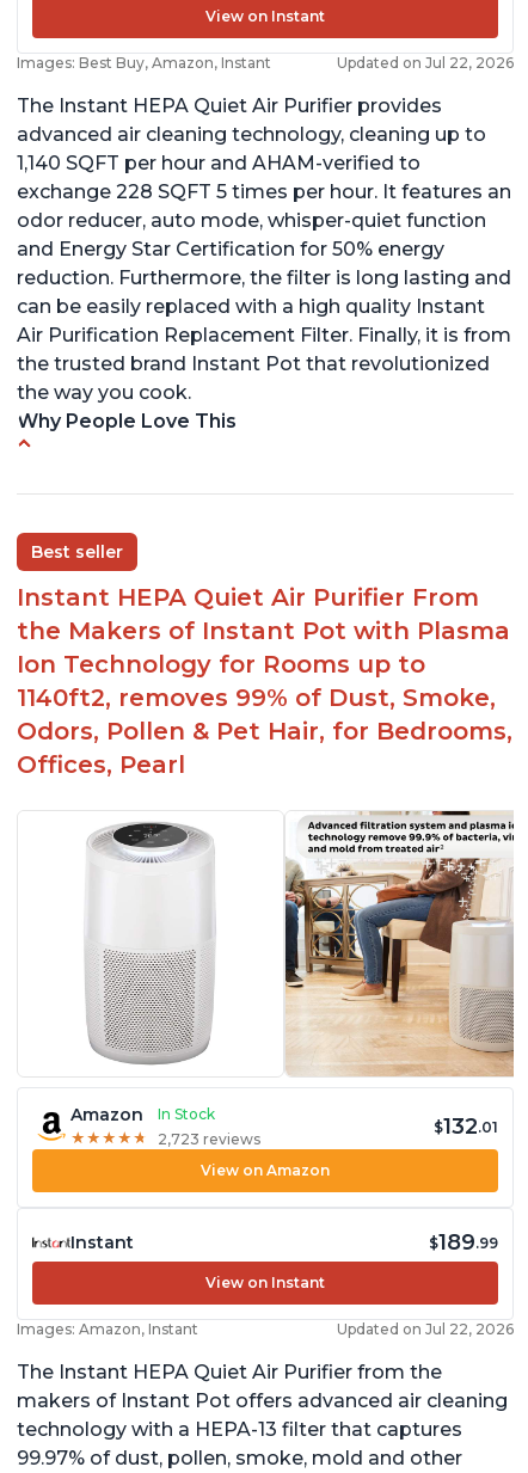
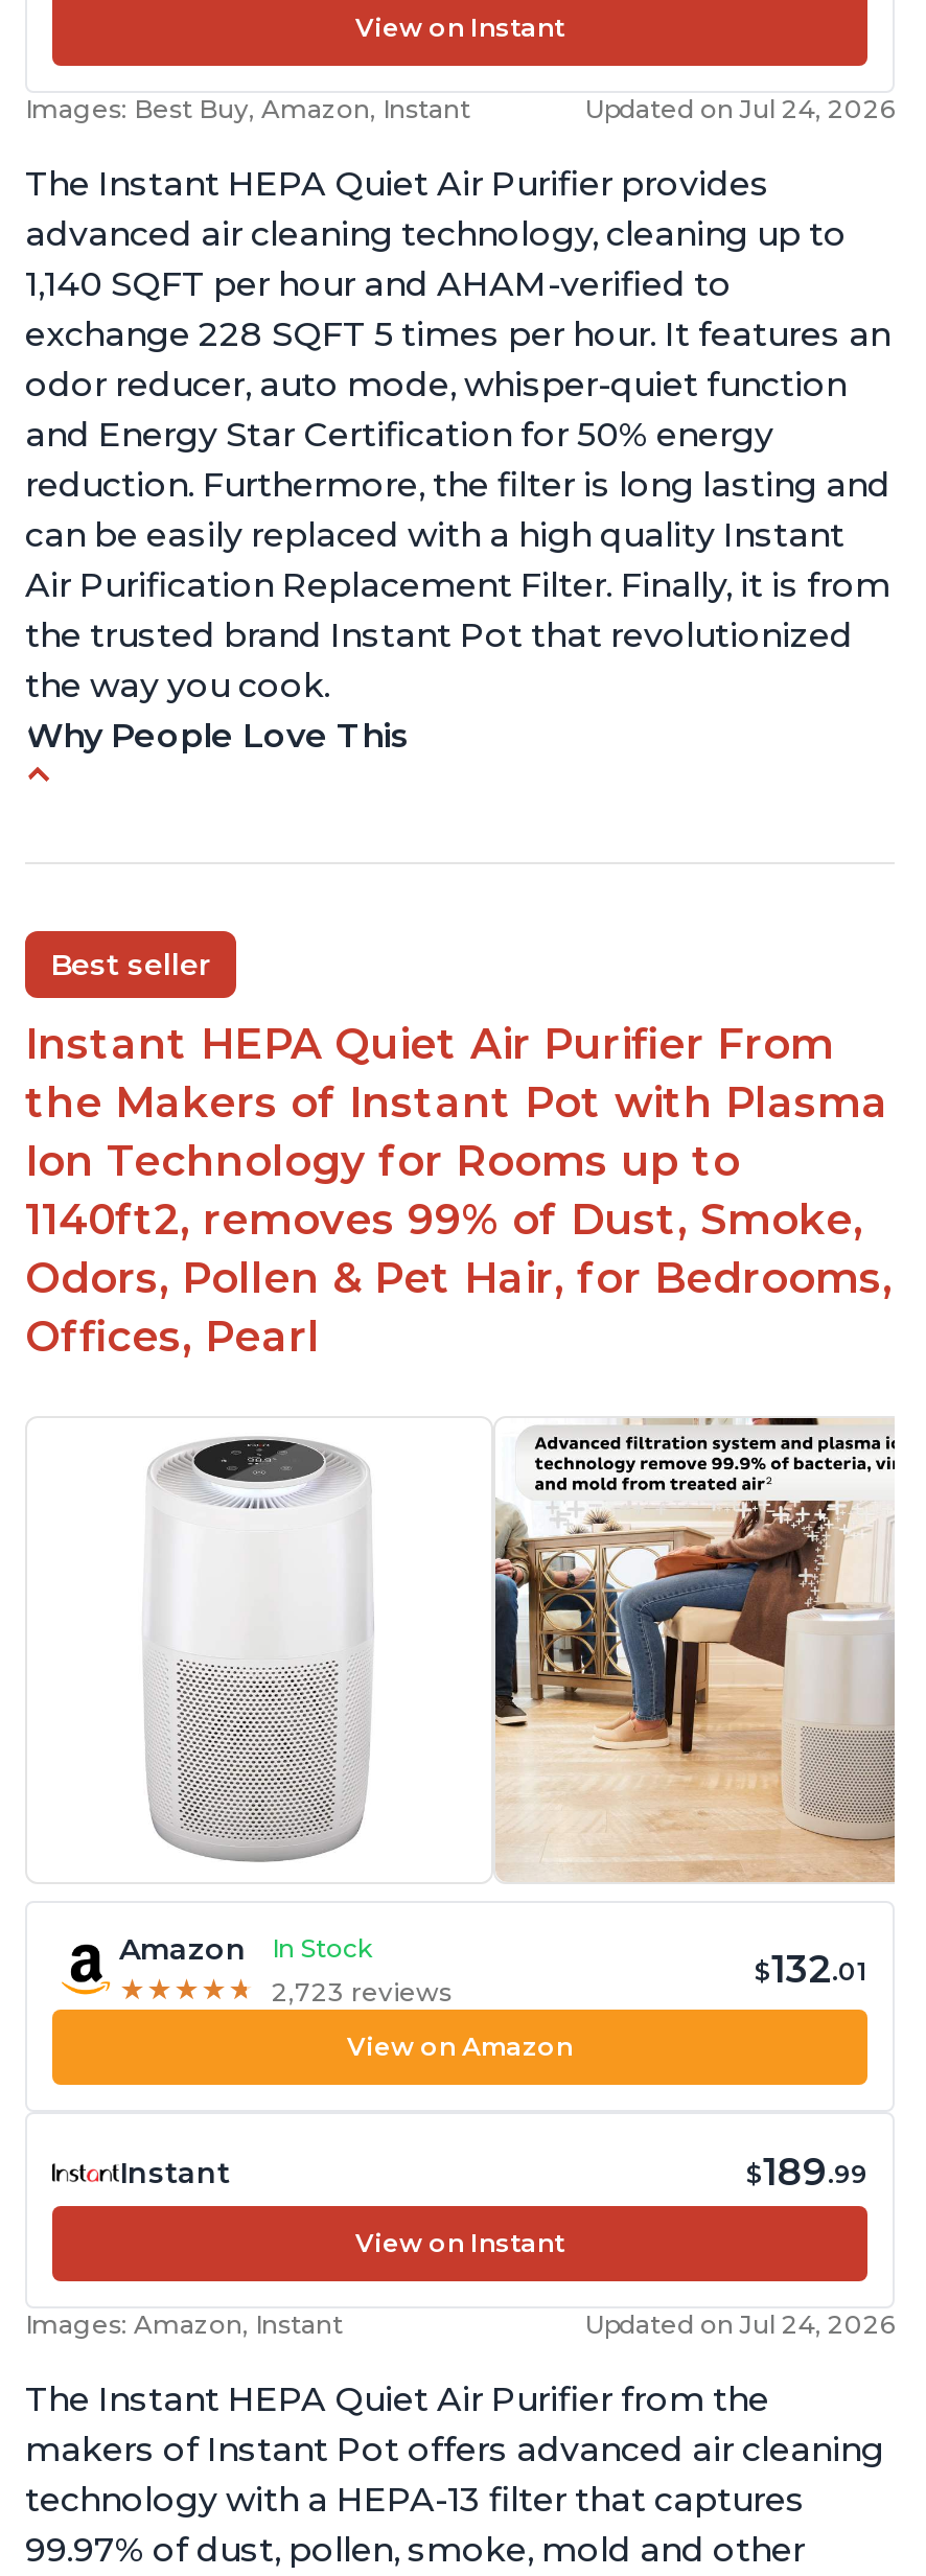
- Updated on Jul 22, 2026
+ Updated on Jul 24, 2026

- Updated on Jul 22, 2026
+ Updated on Jul 24, 2026
